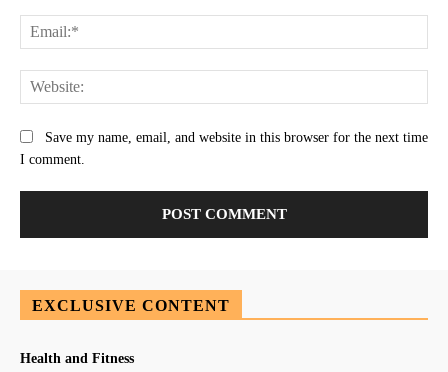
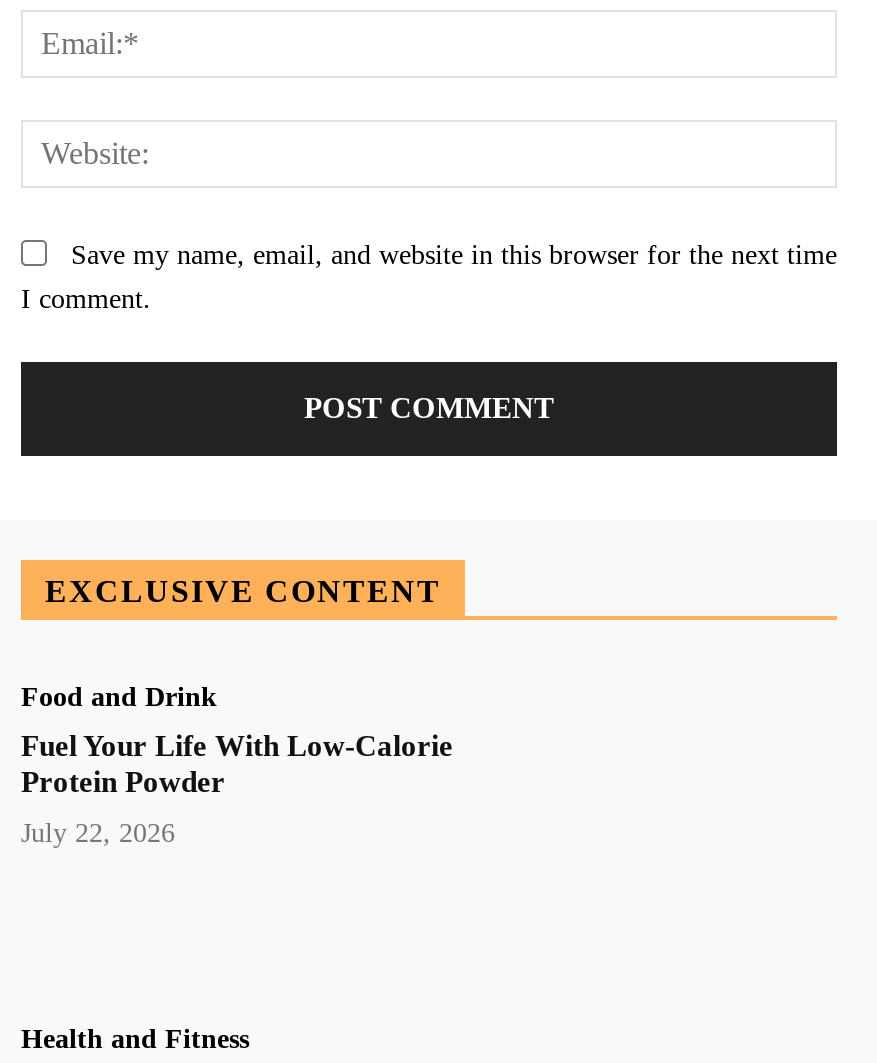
+ Food and Drink
+ Fuel Your Life With Low-Calorie
+ Protein Powder
+ July 22, 2026
